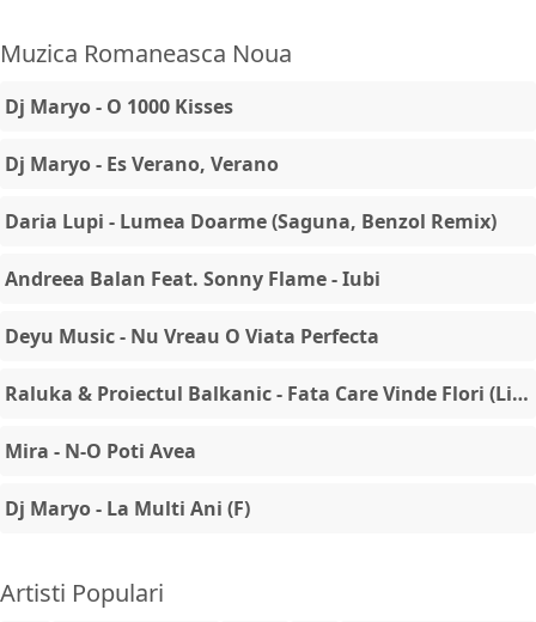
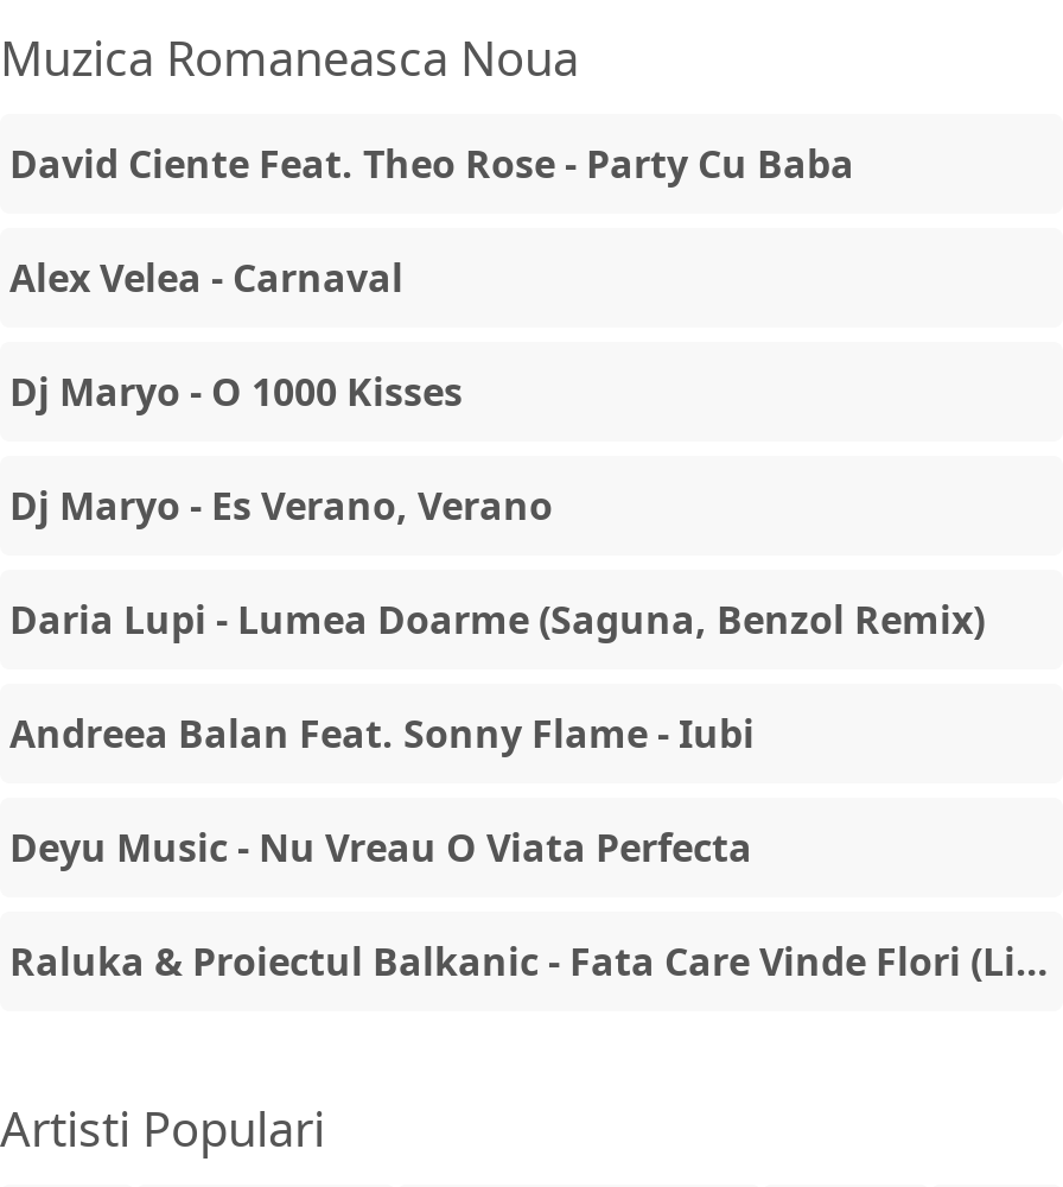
+ David Ciente Feat. Theo Rose - Party Cu Baba
+ Alex Velea - Carnaval

moved down: Dj Maryo - O 1000 Kisses | Dj Maryo - Es Verano, Verano | Daria Lupi - Lumea Doarme (Saguna, Benzol Remix) | Andreea Balan Feat. Sonny Flame - Iubi | Deyu Music - Nu Vreau O Viata Perfecta

- Mira - N-O Poti Avea
- Dj Maryo - La Multi Ani (F)
